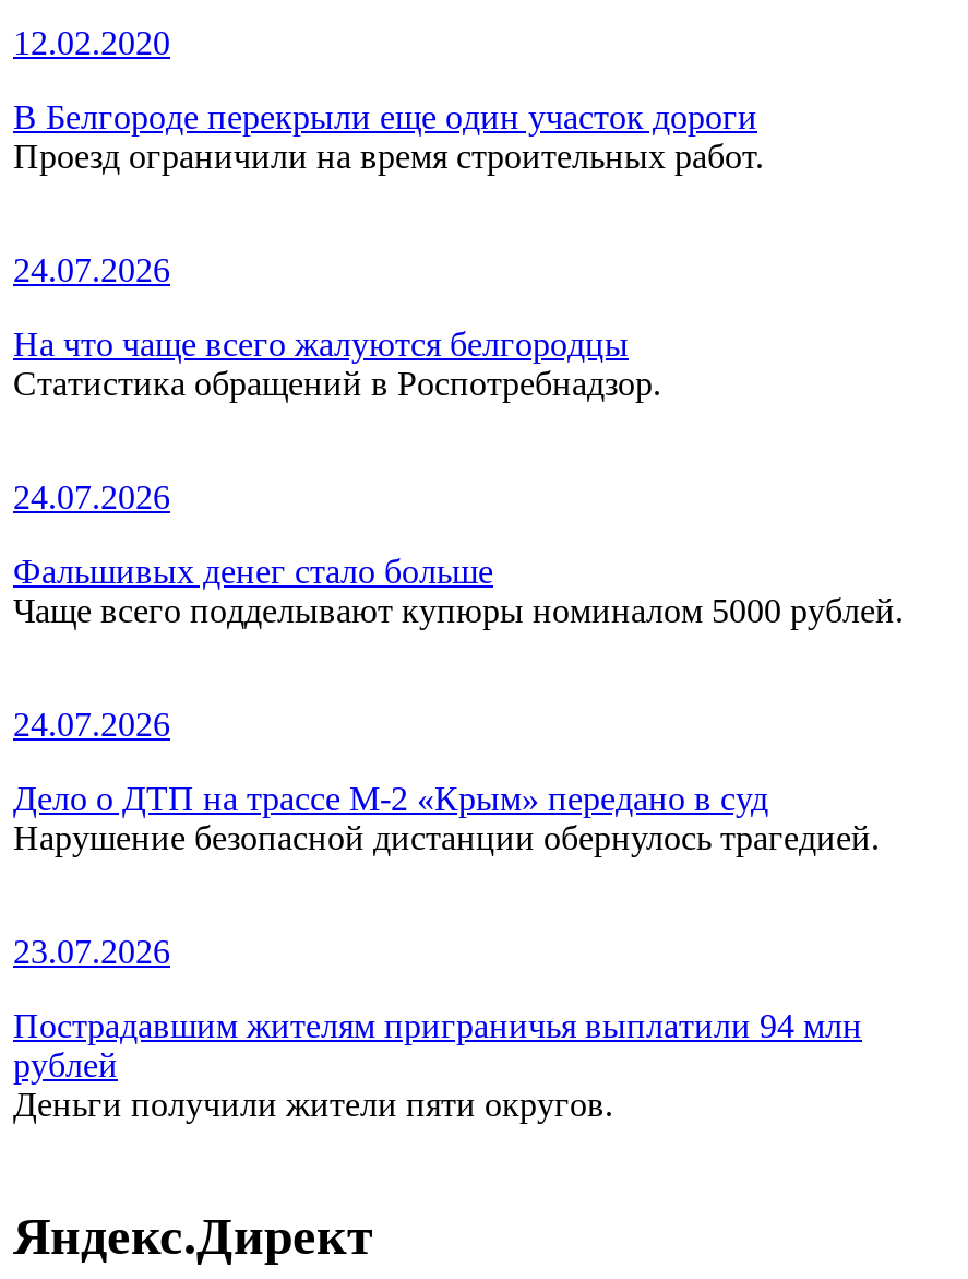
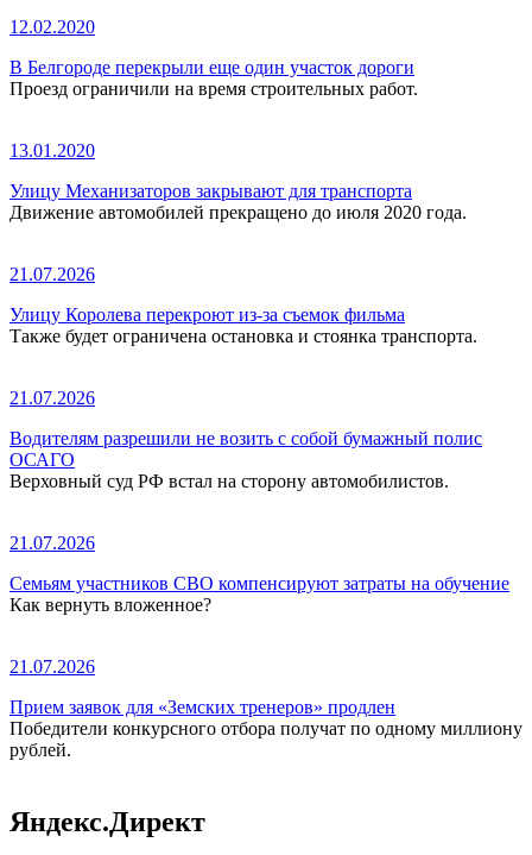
- 24.07.2026
- На что чаще всего жалуются белгородцы
- Статистика обращений в Роспотребнадзор.
- 24.07.2026
- Фальшивых денег стало больше
- Чаще всего подделывают купюры номиналом 5000 рублей.
- 24.07.2026
- Дело о ДТП на трассе М-2 «Крым» передано в суд
- Нарушение безопасной дистанции обернулось трагедией.
- 23.07.2026
- Пострадавшим жителям приграничья выплатили 94 млн
- рублей
- Деньги получили жители пяти округов.
+ 13.01.2020
+ Улицу Механизаторов закрывают для транспорта
+ Движение автомобилей прекращено до июля 2020 года.
+ 21.07.2026
+ Улицу Королева перекроют из-за съемок фильма
+ Также будет ограничена остановка и стоянка транспорта.
+ 21.07.2026
+ Водителям разрешили не возить с собой бумажный полис
+ ОСАГО
+ Верховный суд РФ встал на сторону автомобилистов.
+ 21.07.2026
+ Семьям участников СВО компенсируют затраты на обучение
+ Как вернуть вложенное?
+ 21.07.2026
+ Прием заявок для «Земских тренеров» продлен
+ Победители конкурсного отбора получат по одному миллиону
+ рублей.
